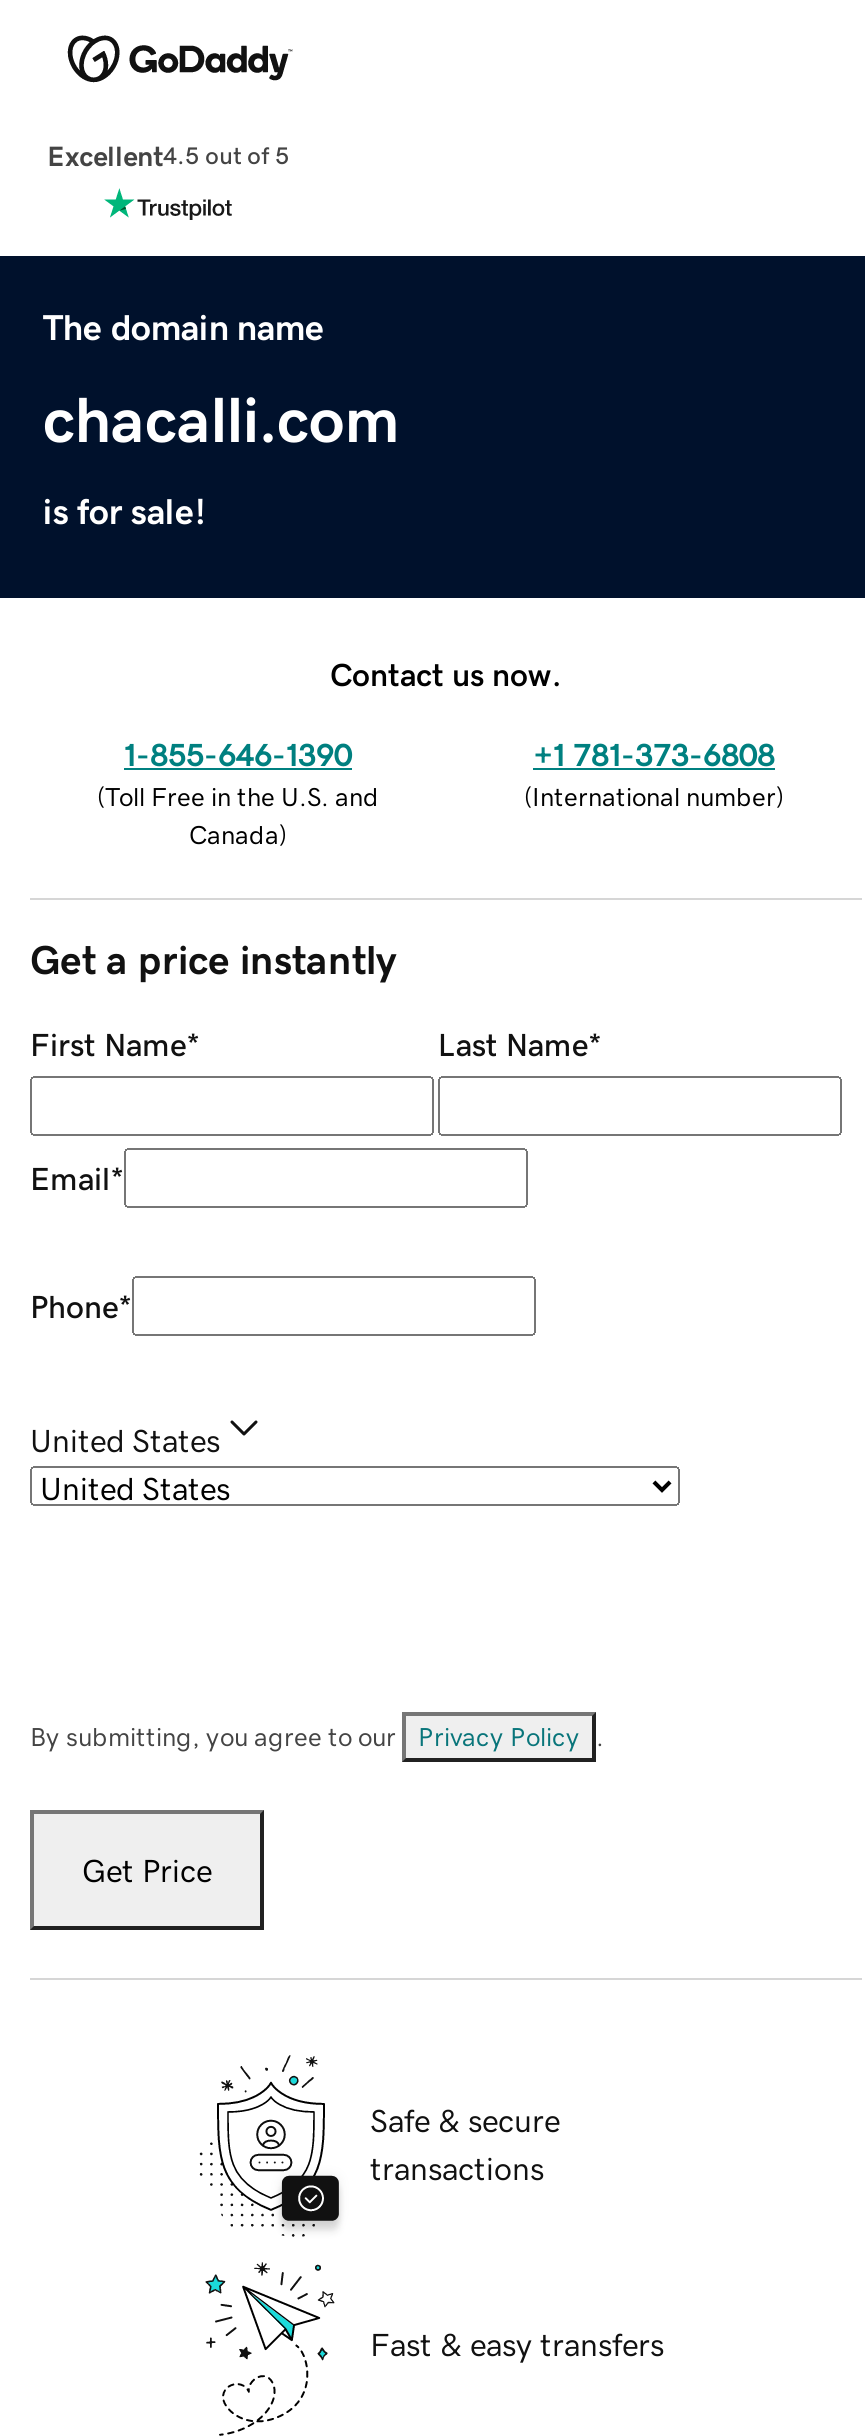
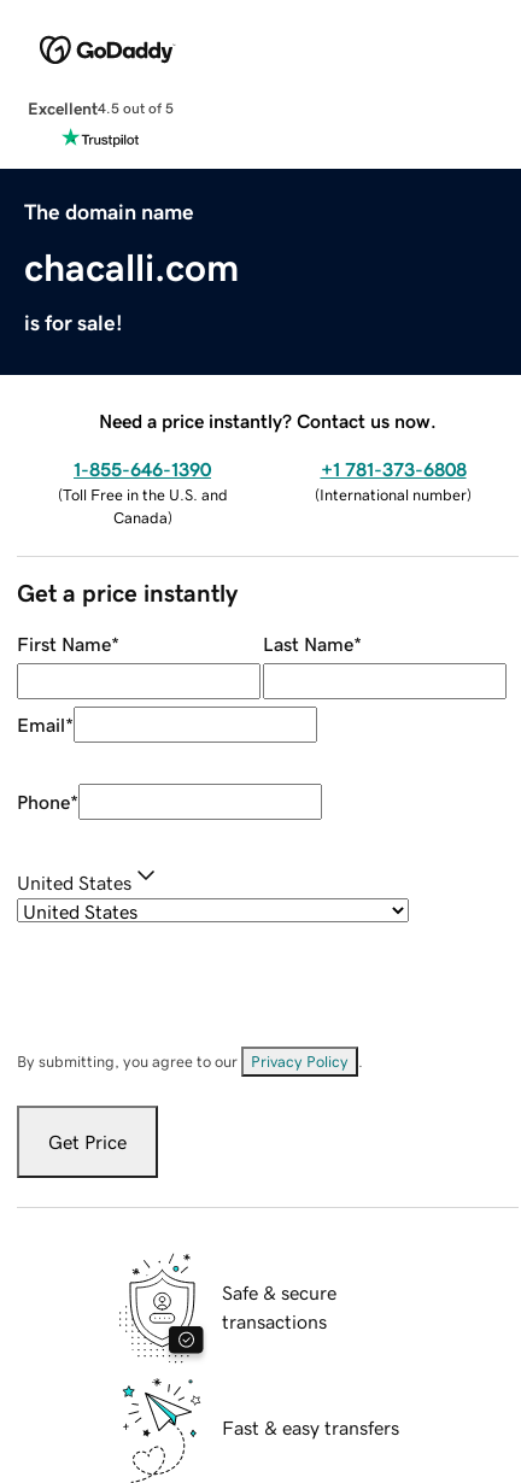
- Contact us now.
+ Need a price instantly? Contact us now.
